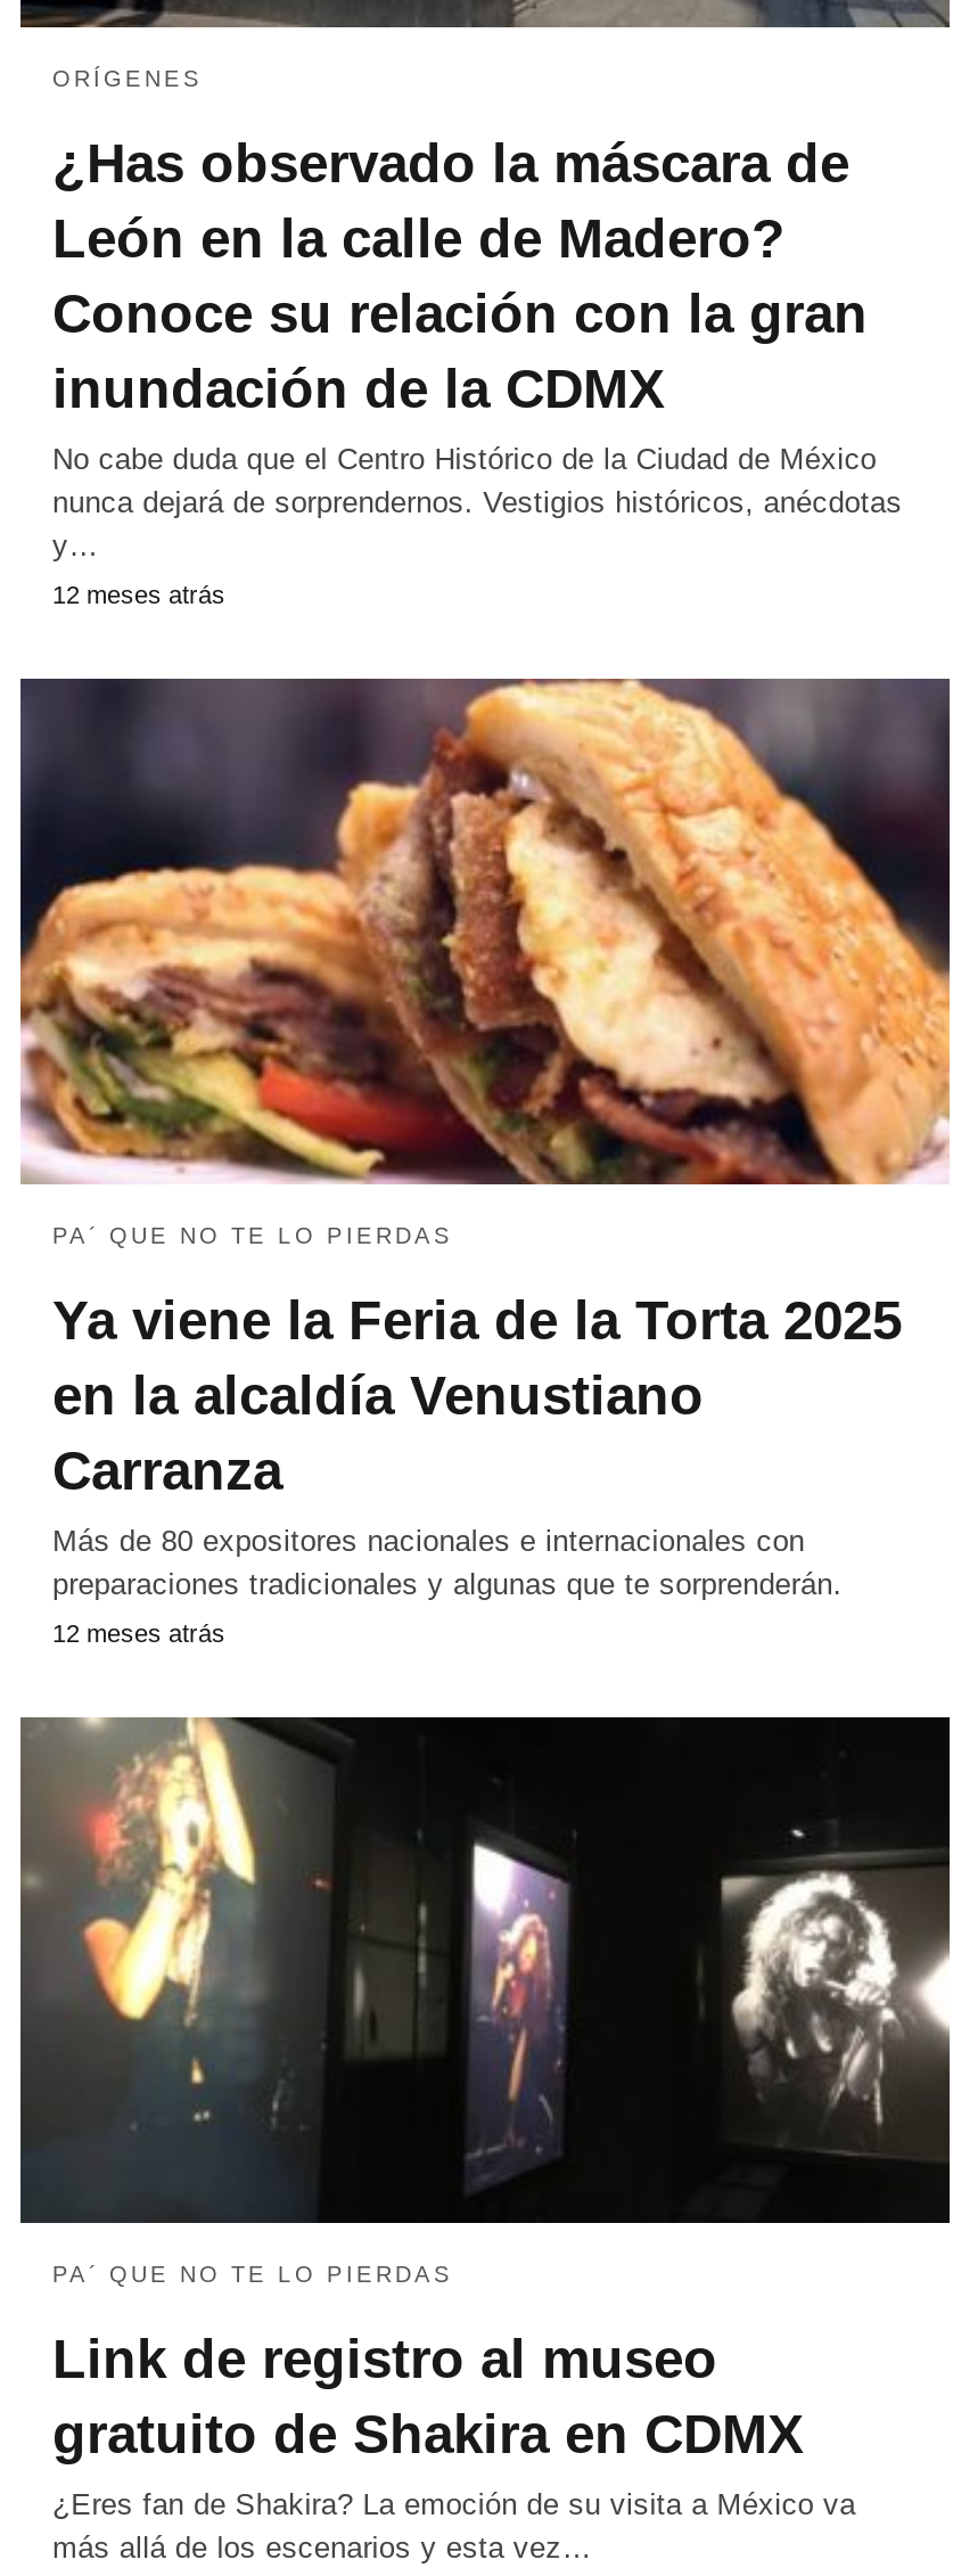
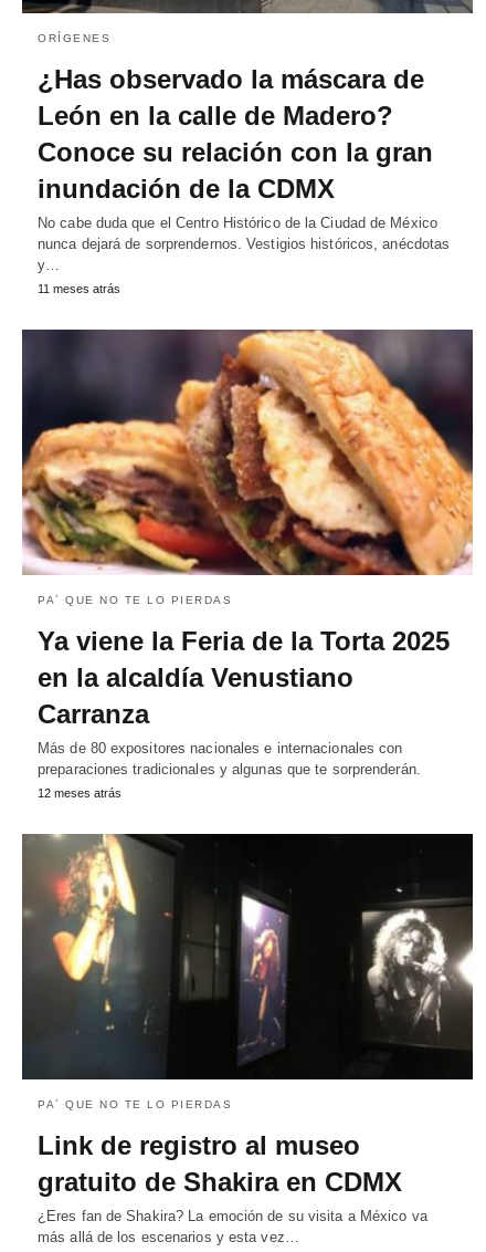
- 12 meses atrás
+ 11 meses atrás
